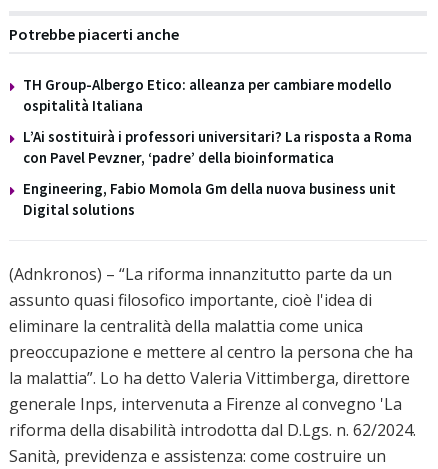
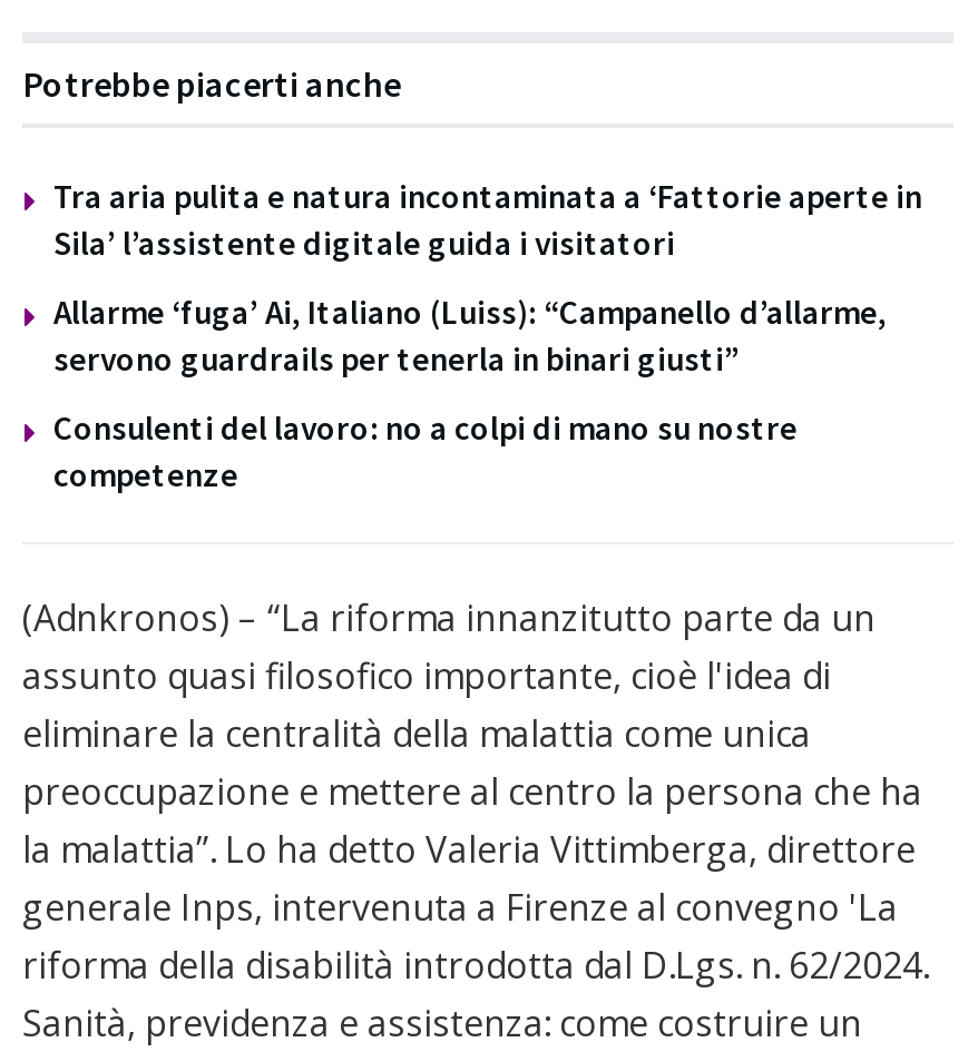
- TH Group-Albergo Etico: alleanza per cambiare modello
- ospitalità Italiana
+ Tra aria pulita e natura incontaminata a ‘Fattorie aperte in
+ Sila’ l’assistente digitale guida i visitatori

- L’Ai sostituirà i professori universitari? La risposta a Roma
- con Pavel Pevzner, ‘padre’ della bioinformatica
+ Allarme ‘fuga’ Ai, Italiano (Luiss): “Campanello d’allarme,
+ servono guardrails per tenerla in binari giusti”

- Engineering, Fabio Momola Gm della nuova business unit
- Digital solutions
+ Consulenti del lavoro: no a colpi di mano su nostre
+ competenze
